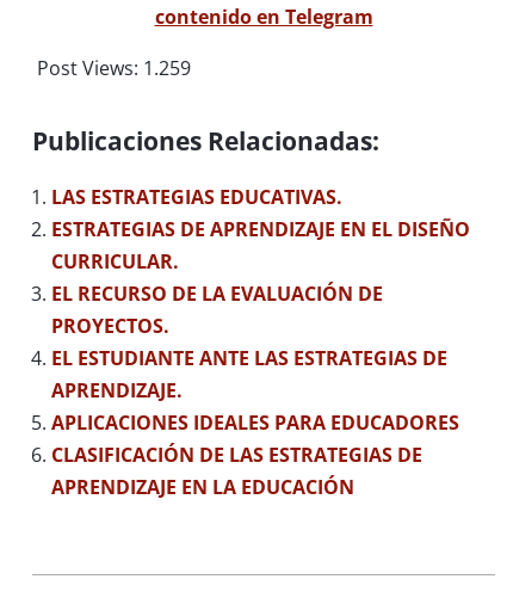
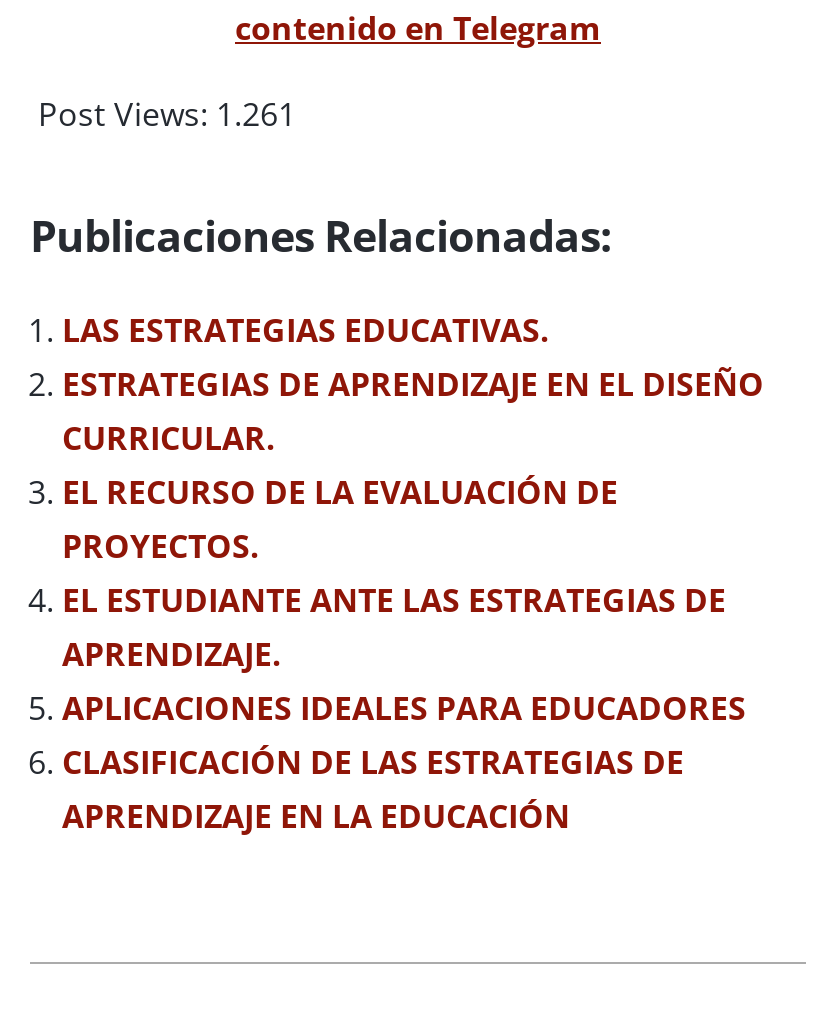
- Post Views: 1.259
+ Post Views: 1.261
